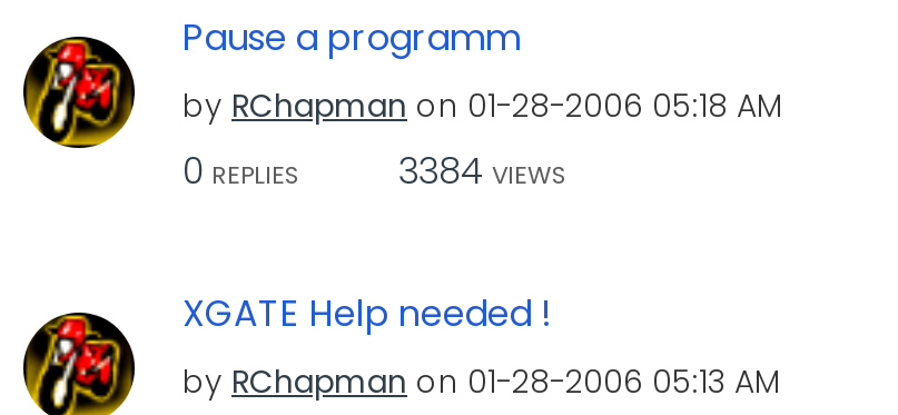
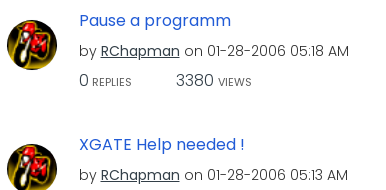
- 3384 VIEWS
+ 3380 VIEWS
